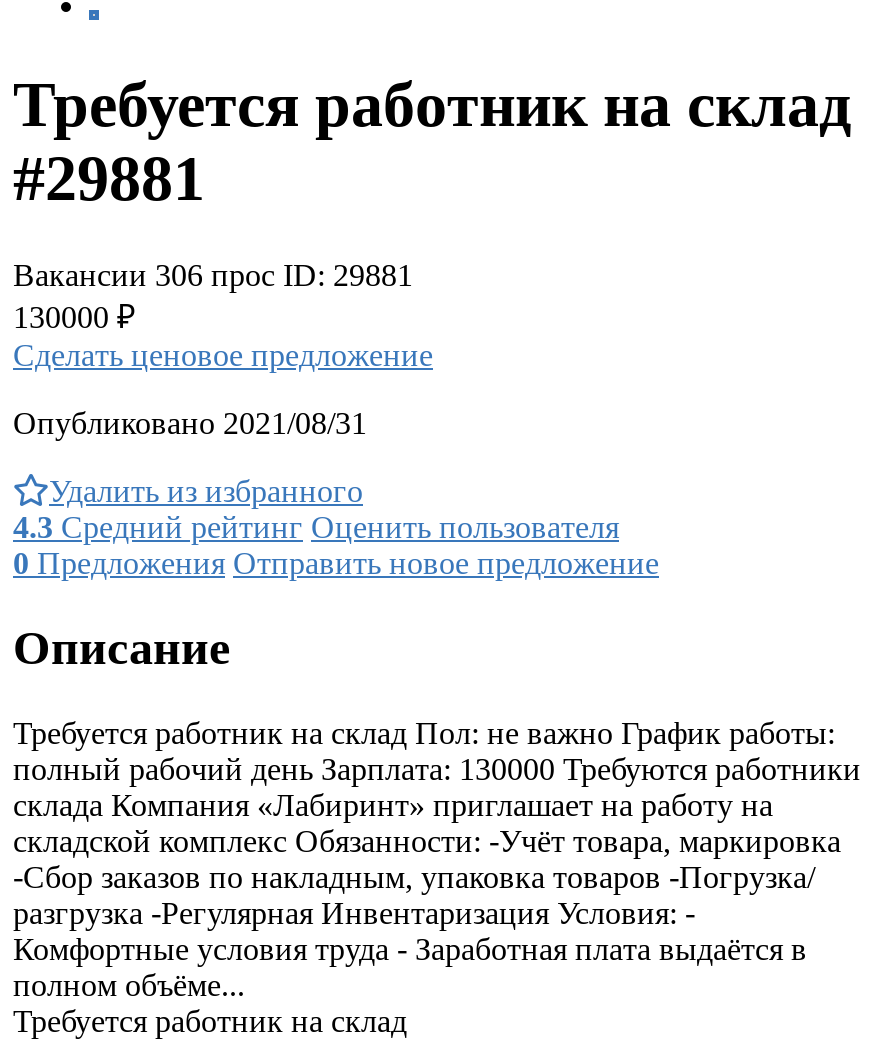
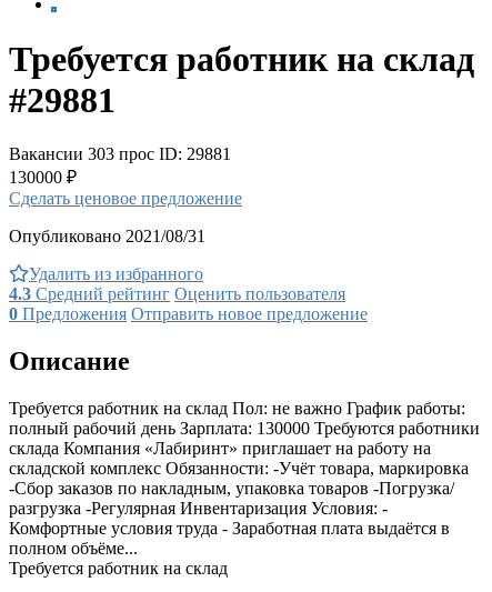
- Вакансии 306 прос ID: 29881
+ Вакансии 303 прос ID: 29881
